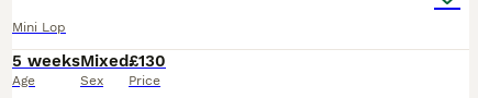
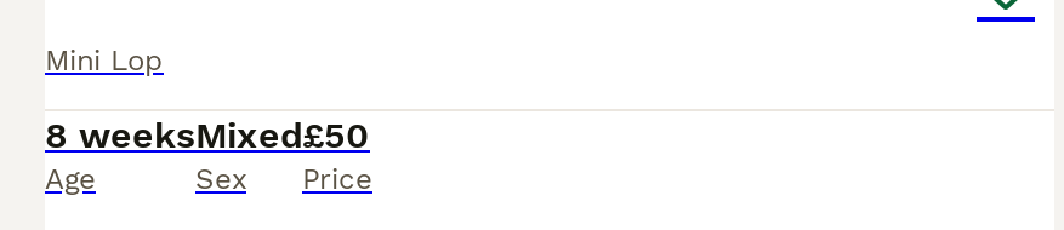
- 5 weeks
+ 8 weeks

- £130
+ £50
